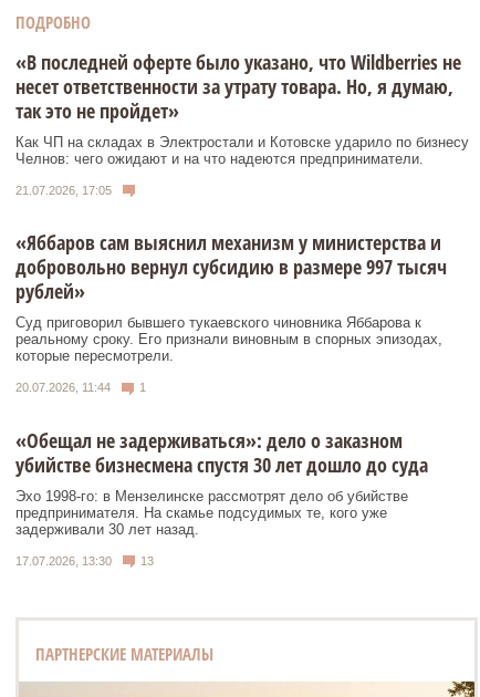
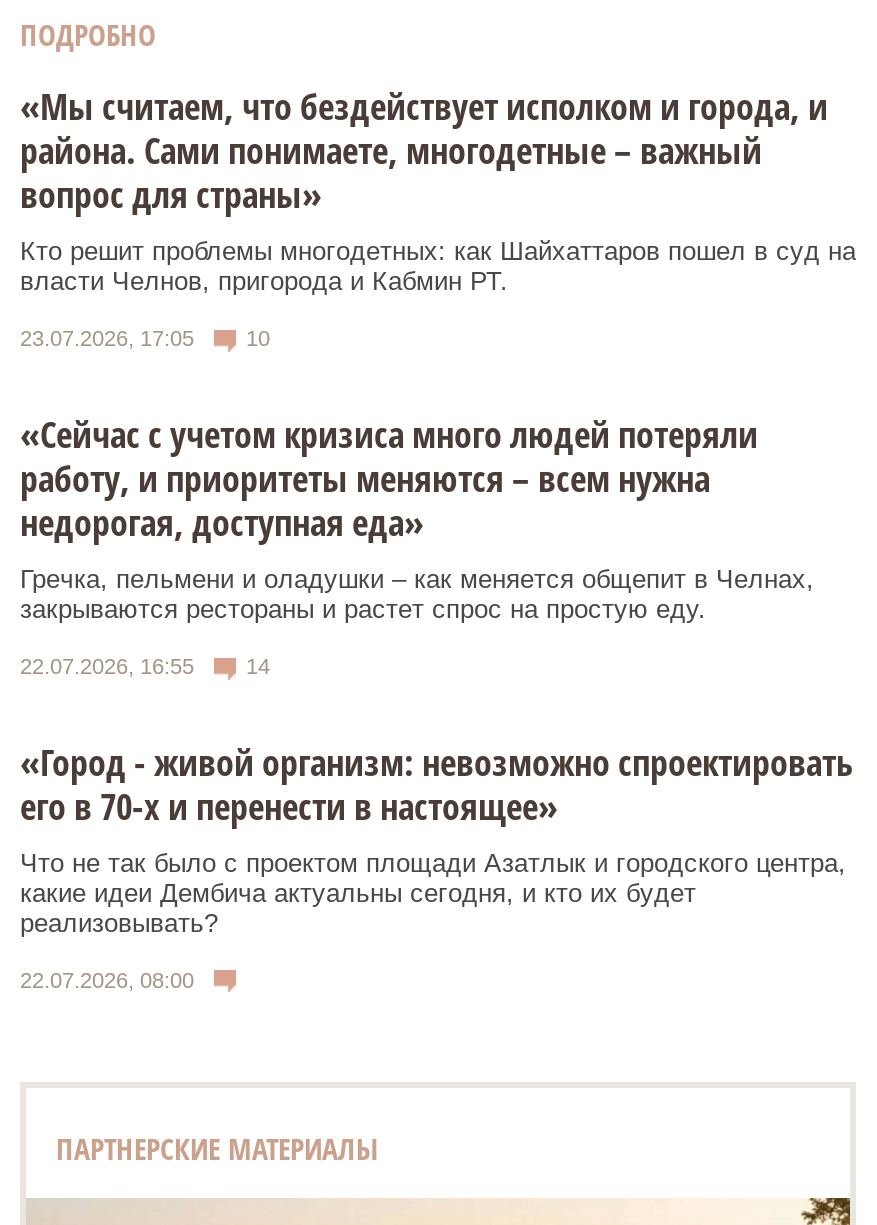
- «В последней оферте было указано, что Wildberries не
- несет ответственности за утрату товара. Но, я думаю,
- так это не пройдет»
- Как ЧП на складах в Электростали и Котовске ударило по бизнесу
- Челнов: чего ожидают и на что надеются предприниматели.
+ «Мы считаем, что бездействует исполком и города, и
+ района. Сами понимаете, многодетные – важный
+ вопрос для страны»
+ Кто решит проблемы многодетных: как Шайхаттаров пошел в суд на
+ власти Челнов, пригорода и Кабмин РТ.

- 21.07.2026, 17:05
+ 23.07.2026, 17:05
+ 10

- «Яббаров сам выяснил механизм у министерства и
- добровольно вернул субсидию в размере 997 тысяч
- рублей»
- Суд приговорил бывшего тукаевского чиновника Яббарова к
- реальному сроку. Его признали виновным в спорных эпизодах,
- которые пересмотрели.
+ «Сейчас с учетом кризиса много людей потеряли
+ работу, и приоритеты меняются – всем нужна
+ недорогая, доступная еда»
+ Гречка, пельмени и оладушки – как меняется общепит в Челнах,
+ закрываются рестораны и растет спрос на простую еду.

- 20.07.2026, 11:44
- 1
+ 22.07.2026, 16:55
+ 14

- «Обещал не задерживаться»: дело о заказном
- убийстве бизнесмена спустя 30 лет дошло до суда
- Эхо 1998-го: в Мензелинске рассмотрят дело об убийстве
- предпринимателя. На скамье подсудимых те, кого уже
- задерживали 30 лет назад.
+ «Город - живой организм: невозможно спроектировать
+ его в 70-х и перенести в настоящее»
+ Что не так было с проектом площади Азатлык и городского центра,
+ какие идеи Дембича актуальны сегодня, и кто их будет
+ реализовывать?

- 17.07.2026, 13:30
- 13
+ 22.07.2026, 08:00
